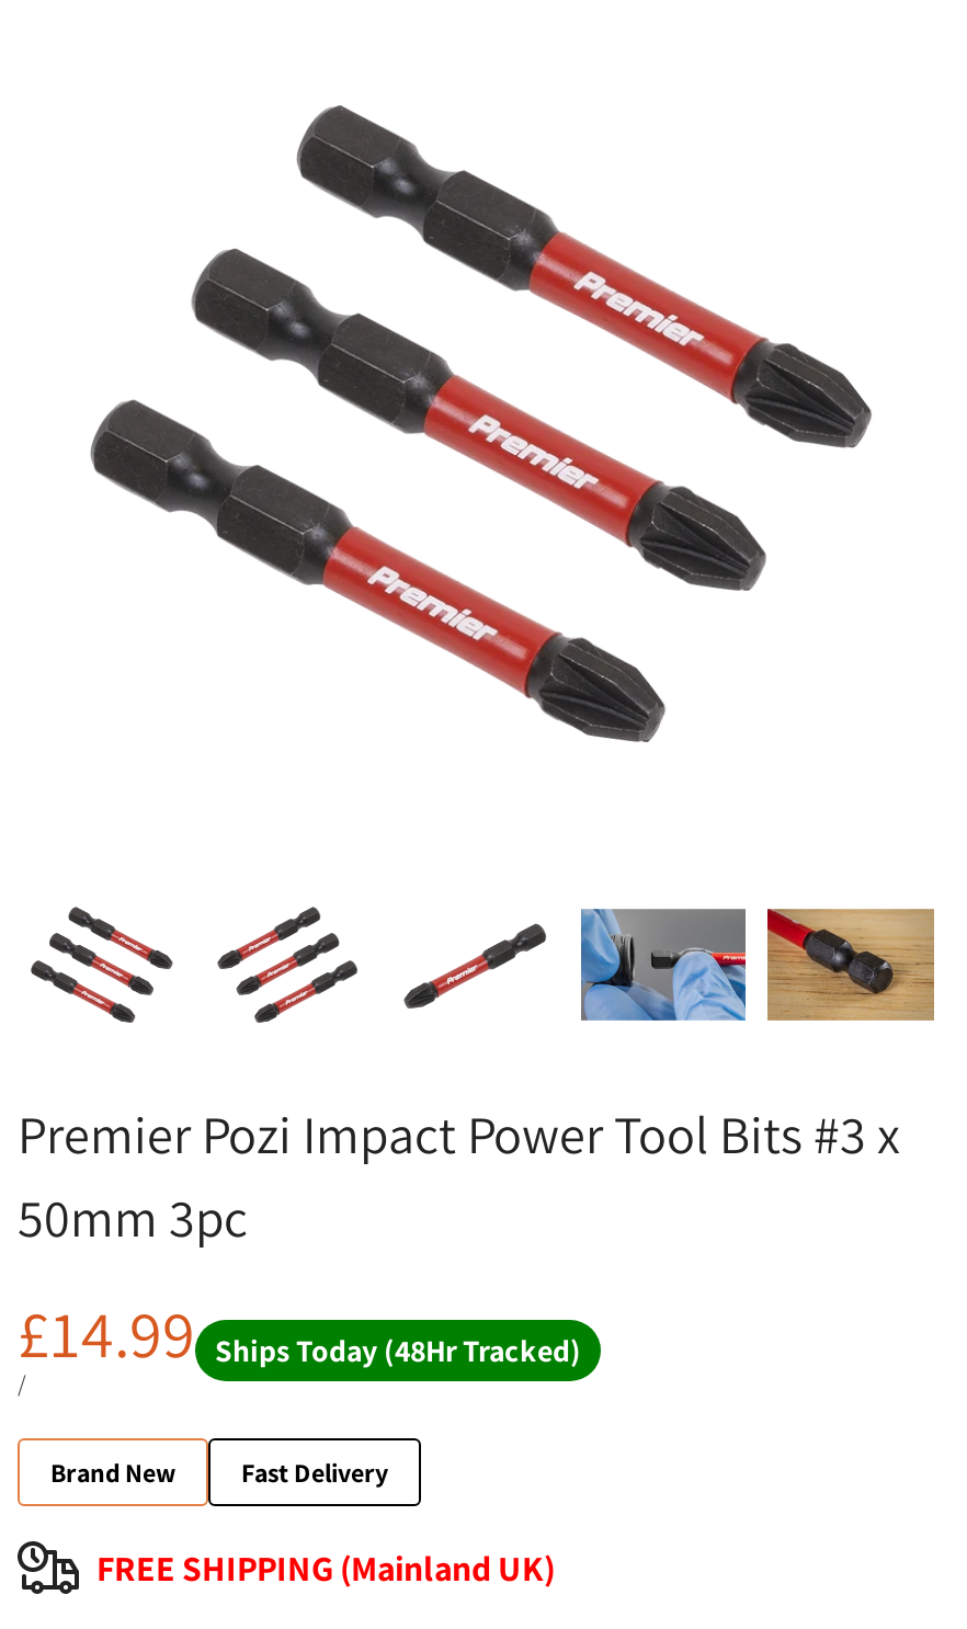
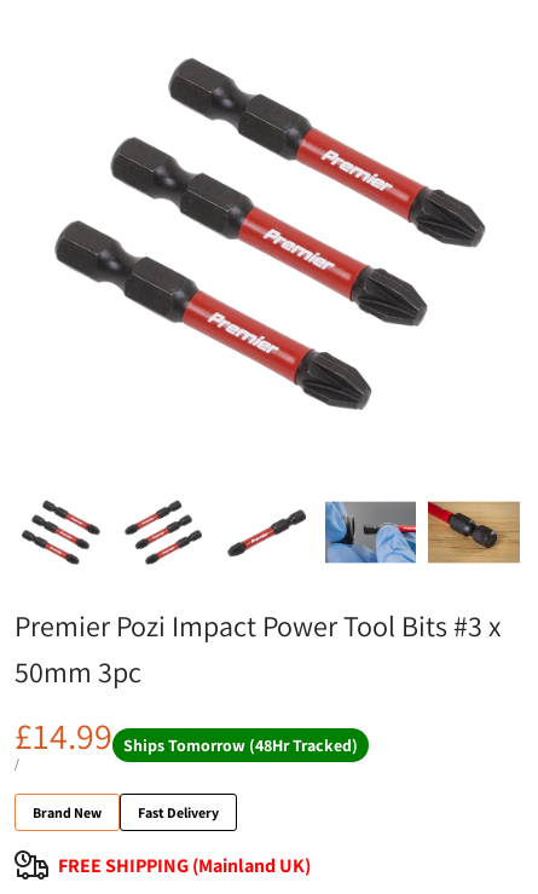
- Ships Today (48Hr Tracked)
+ Ships Tomorrow (48Hr Tracked)
